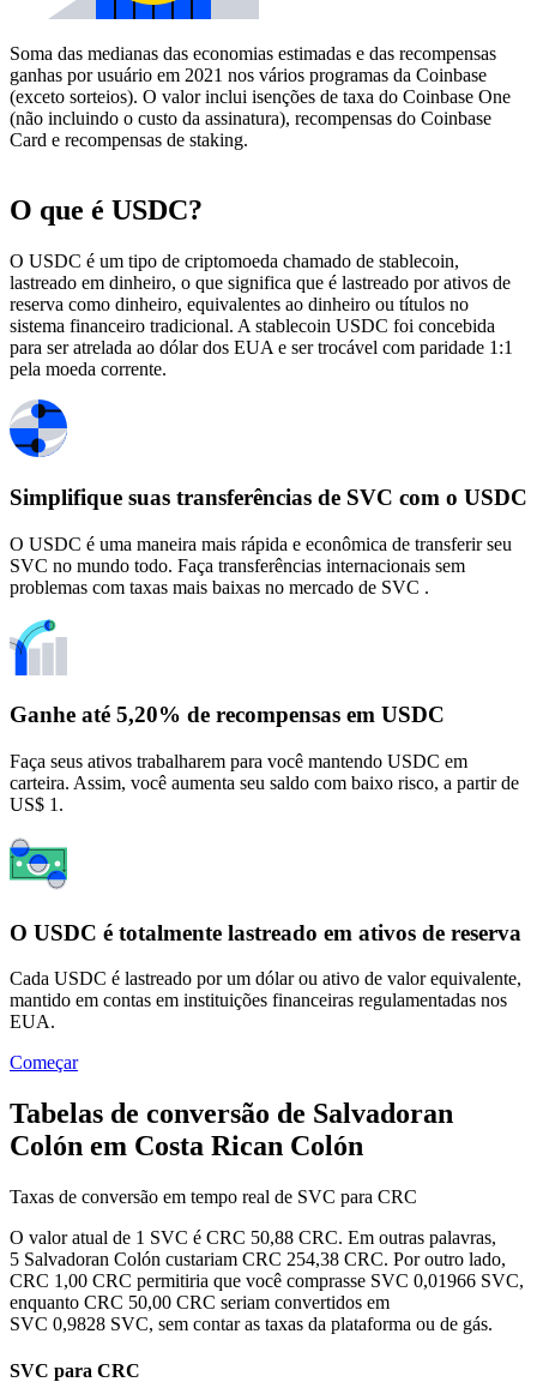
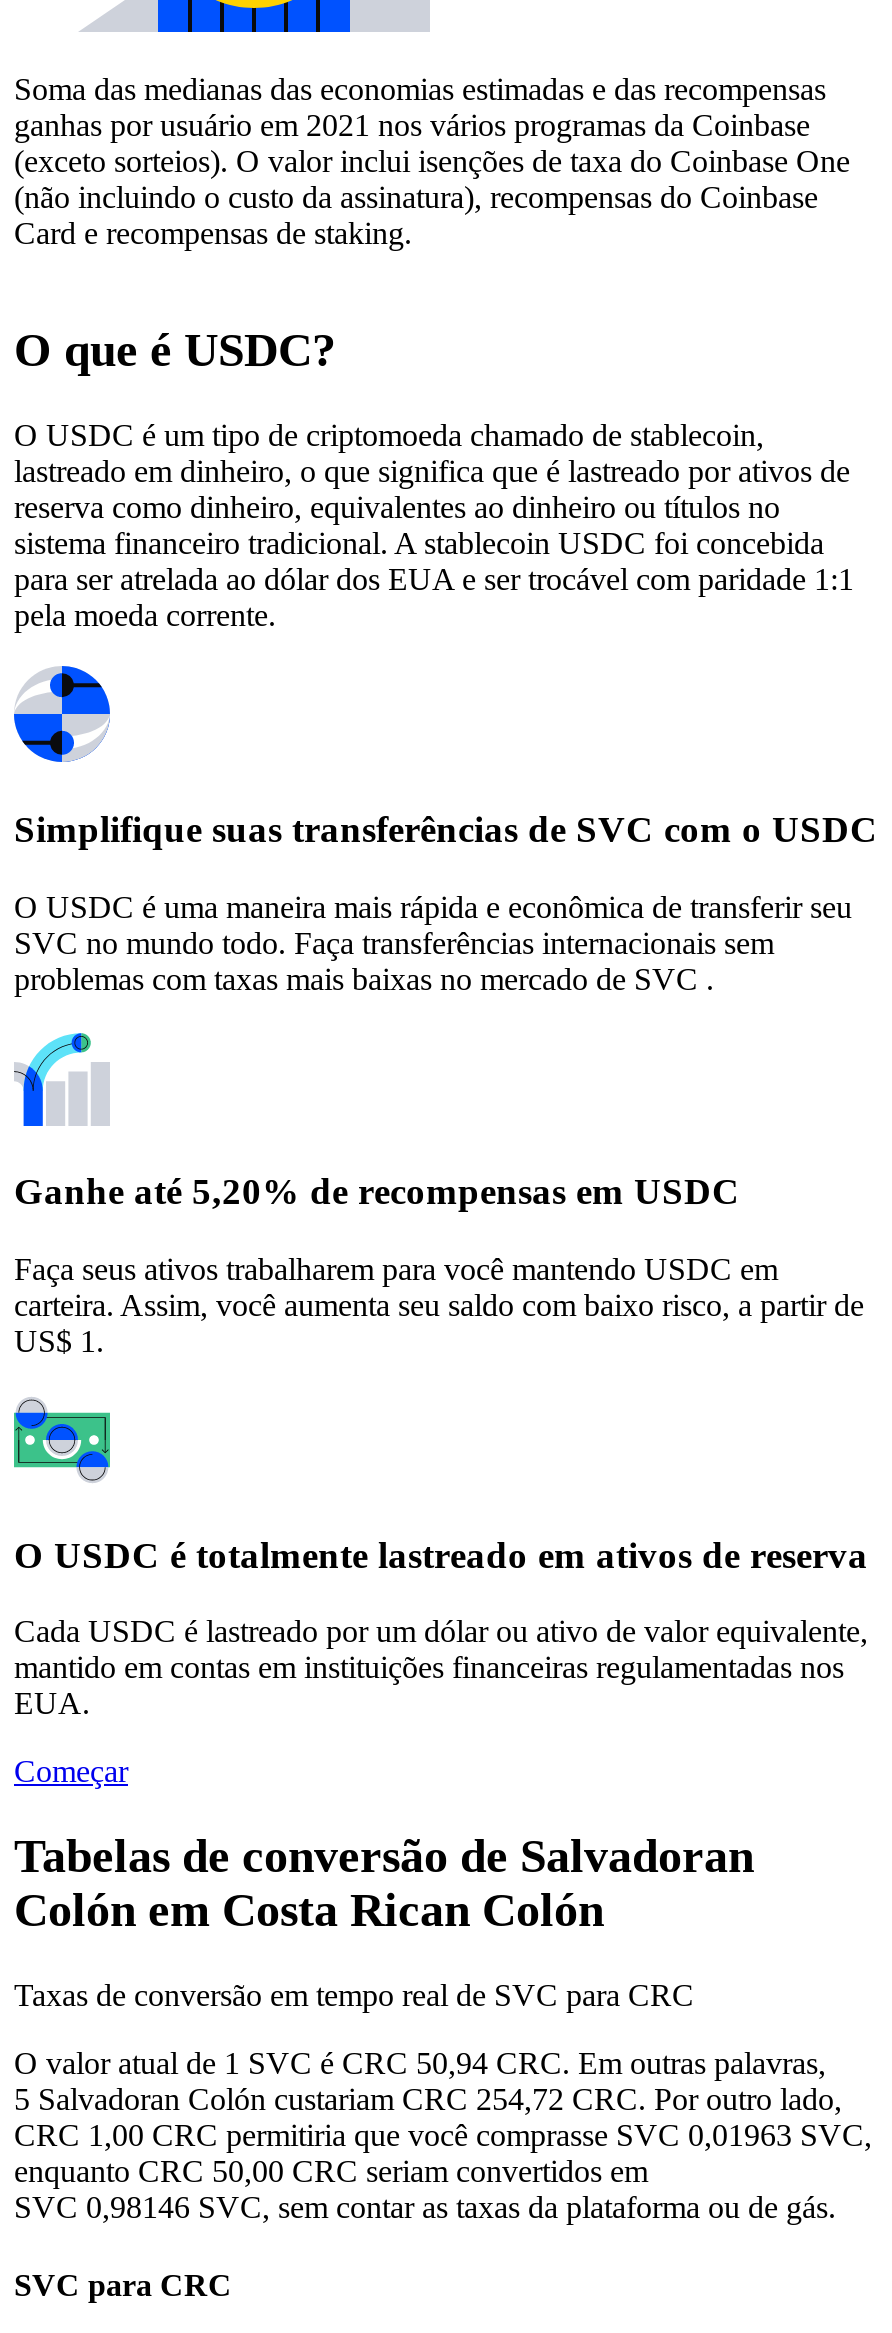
- O valor atual de 1 SVC é CRC 50,88 CRC. Em outras palavras,
+ O valor atual de 1 SVC é CRC 50,94 CRC. Em outras palavras,

- 5 Salvadoran Colón custariam CRC 254,38 CRC. Por outro lado,
+ 5 Salvadoran Colón custariam CRC 254,72 CRC. Por outro lado,

- CRC 1,00 CRC permitiria que você comprasse SVC 0,01966 SVC,
+ CRC 1,00 CRC permitiria que você comprasse SVC 0,01963 SVC,

- SVC 0,9828 SVC, sem contar as taxas da plataforma ou de gás.
+ SVC 0,98146 SVC, sem contar as taxas da plataforma ou de gás.
